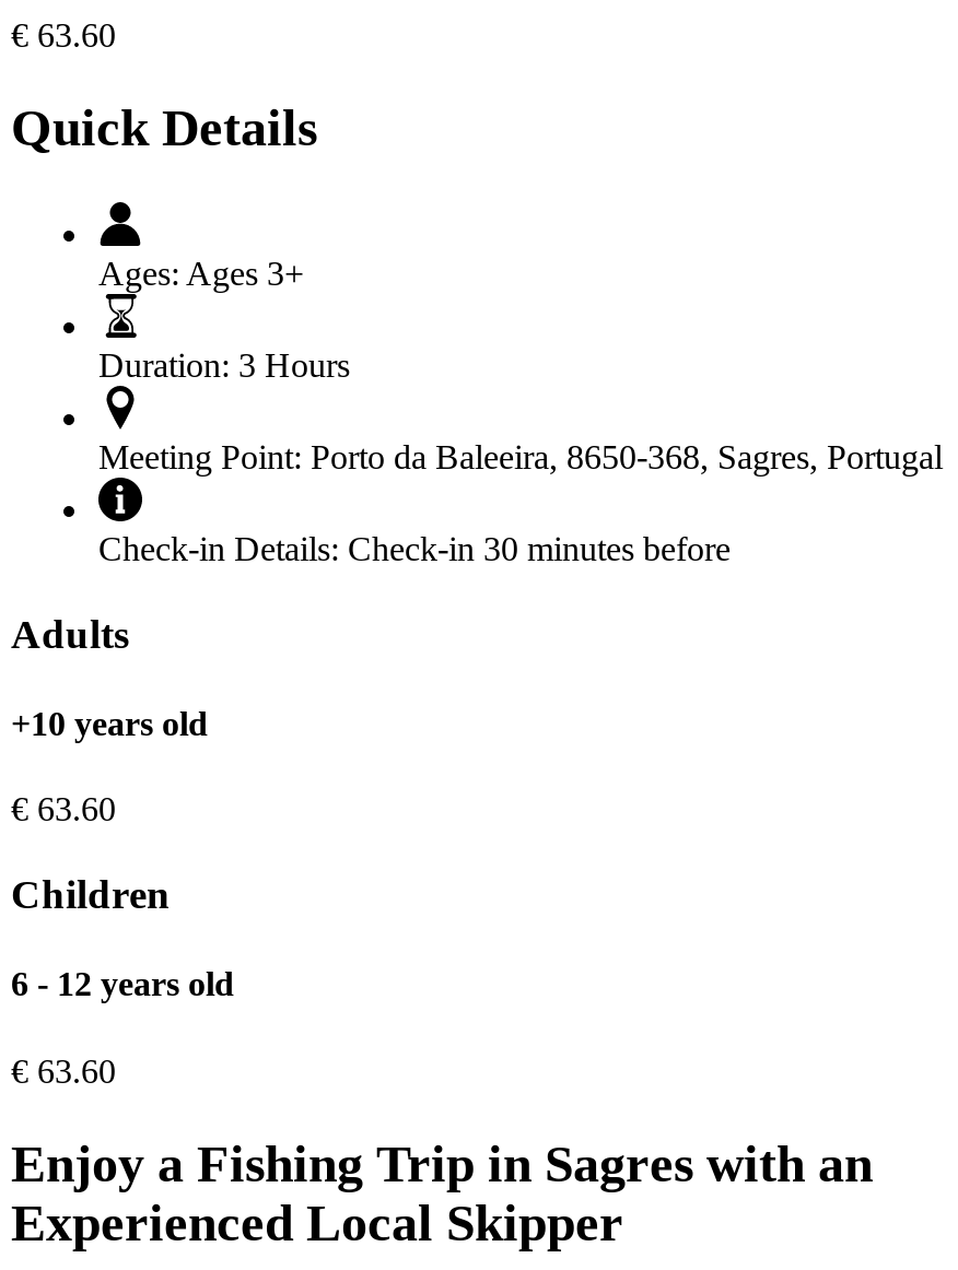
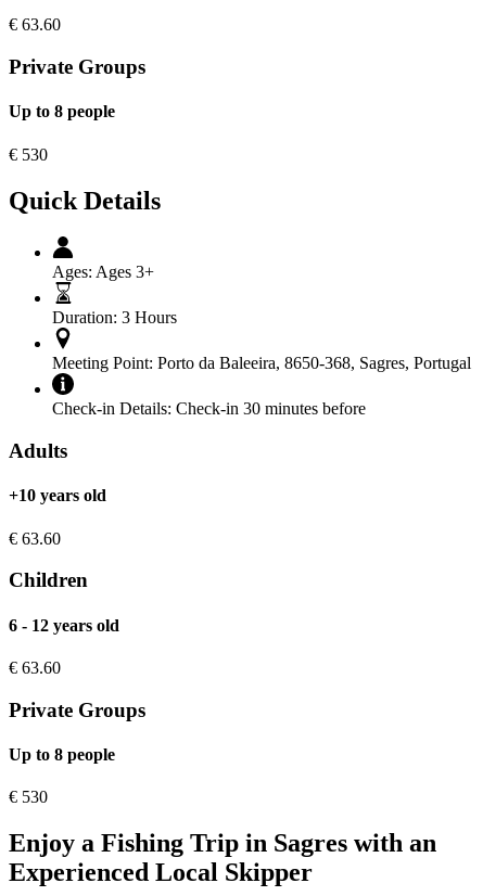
+ Private Groups
+ Up to 8 people
+ € 530

+ Private Groups
+ Up to 8 people
+ € 530
